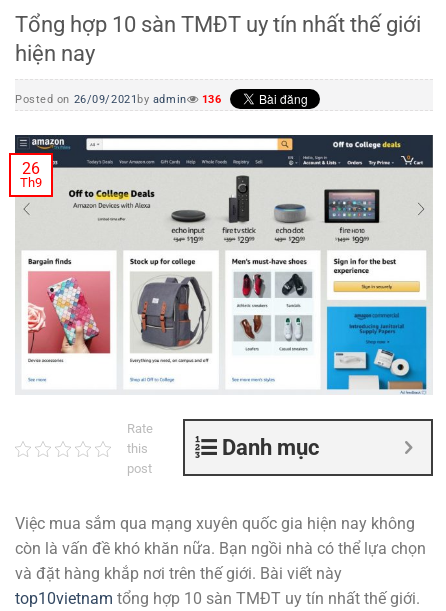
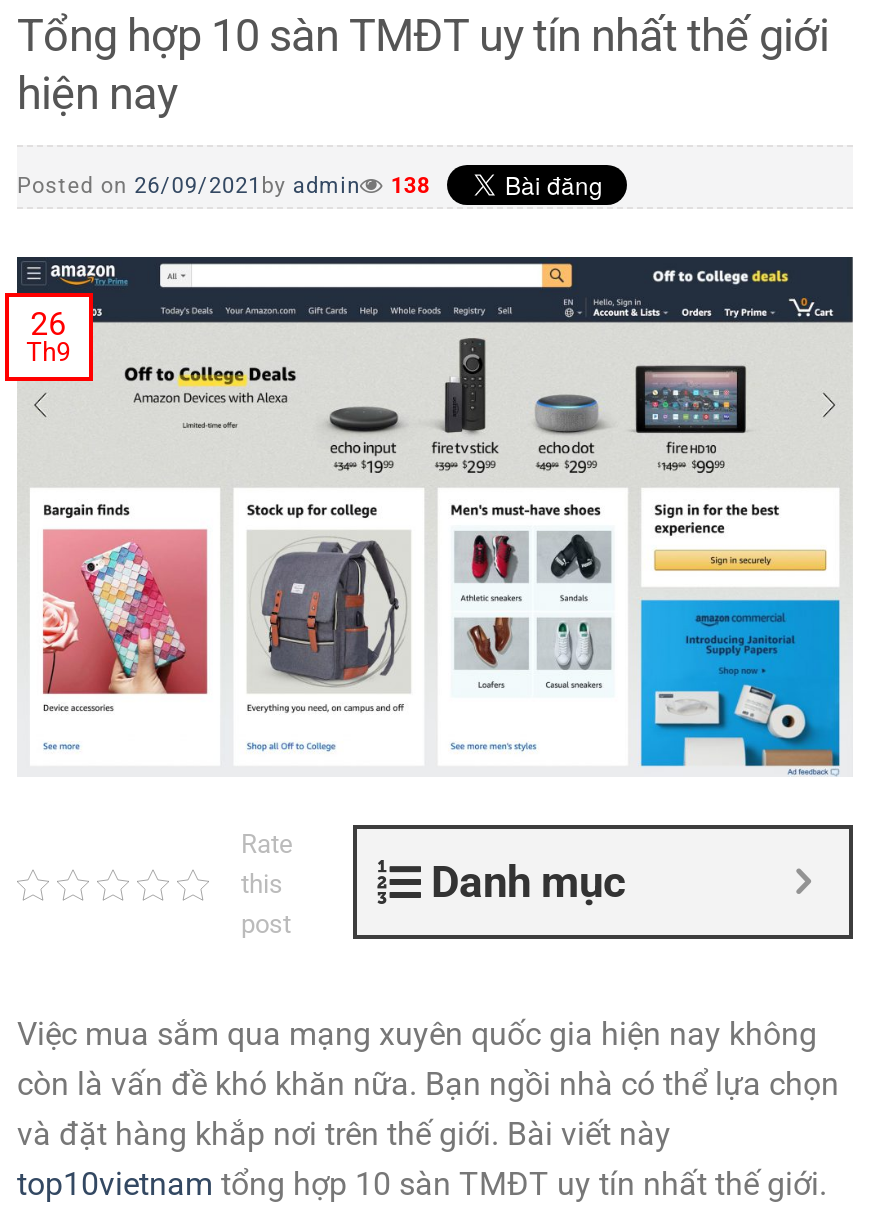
- Posted on 26/09/2021 by admin 136
+ Posted on 26/09/2021 by admin 138
